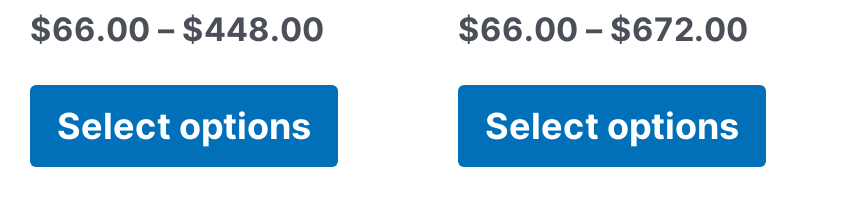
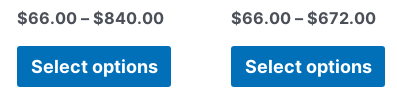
- $66.00 – $448.00
+ $66.00 – $840.00
